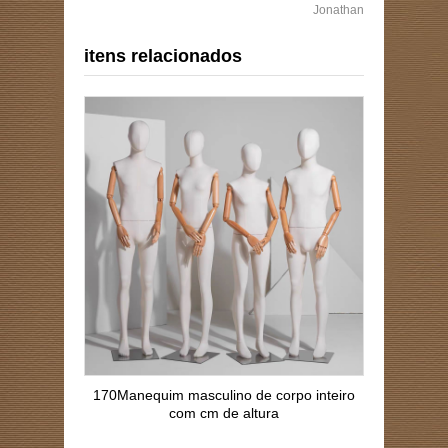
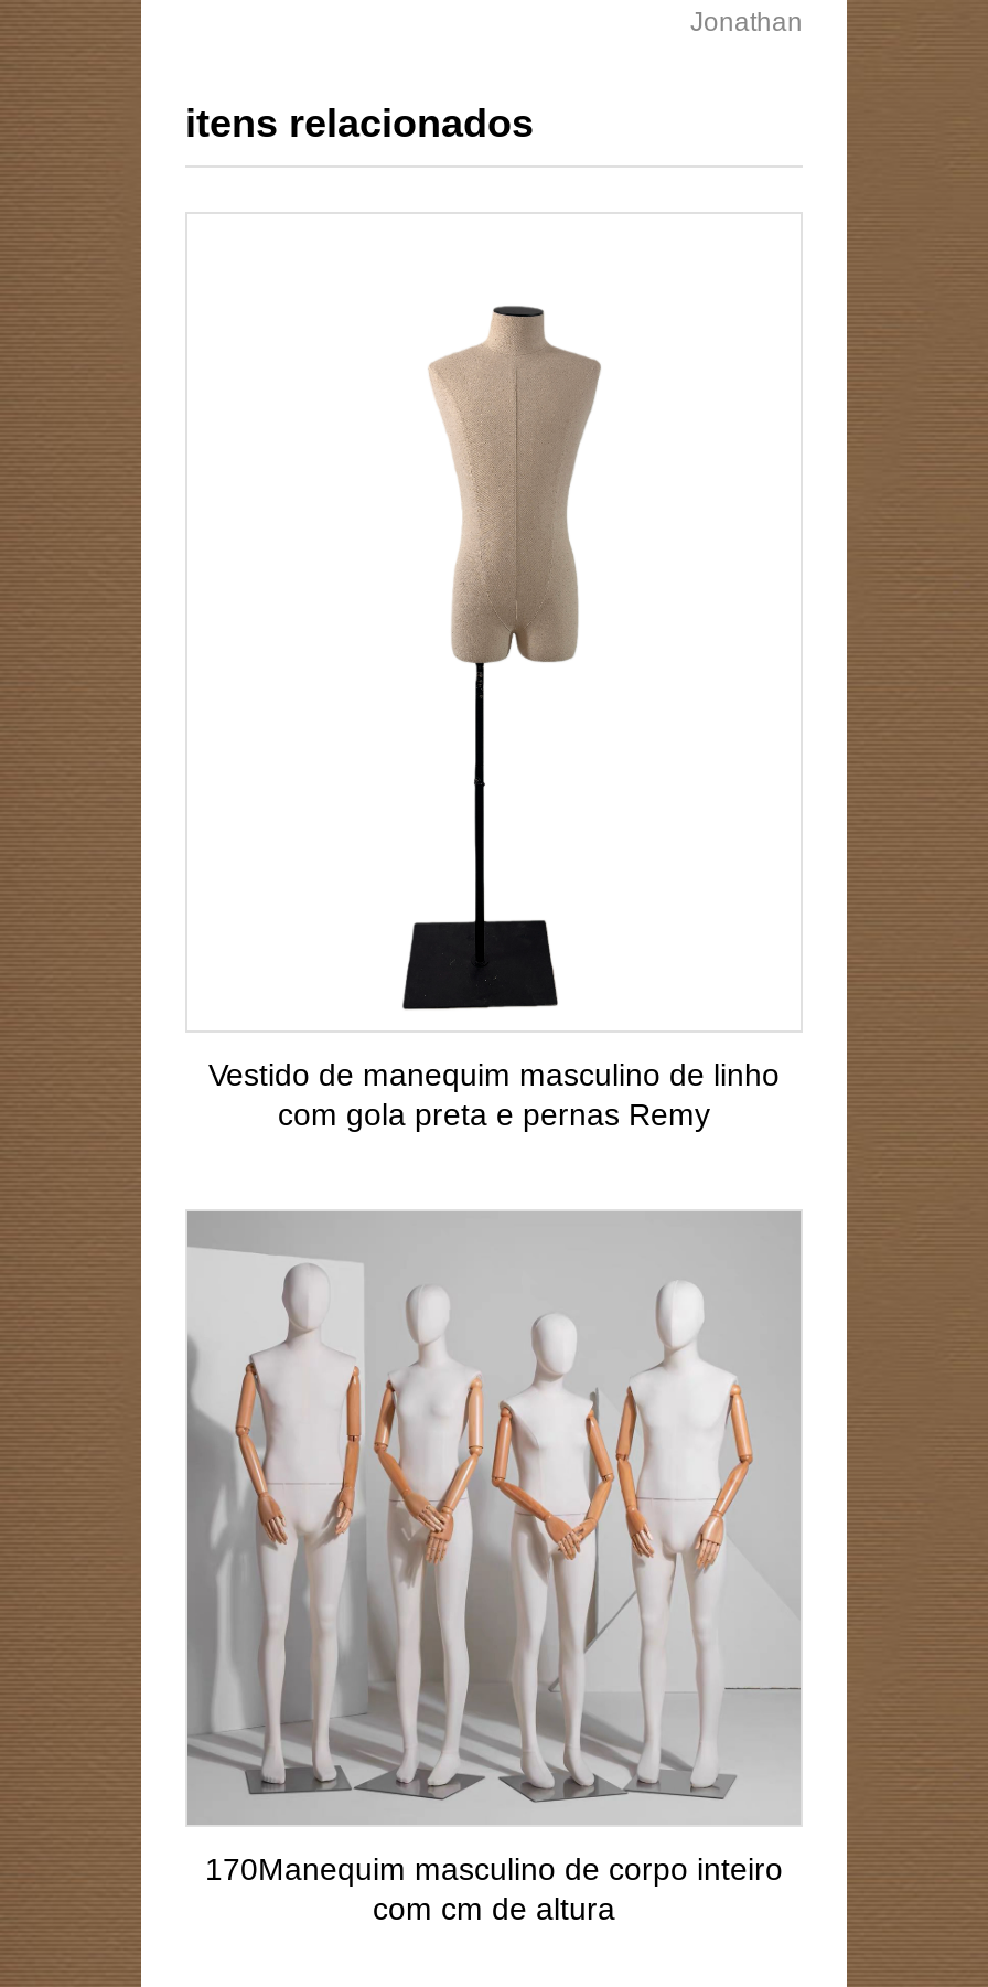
+ [image]
+ Vestido de manequim masculino de linho
+ com gola preta e pernas Remy
